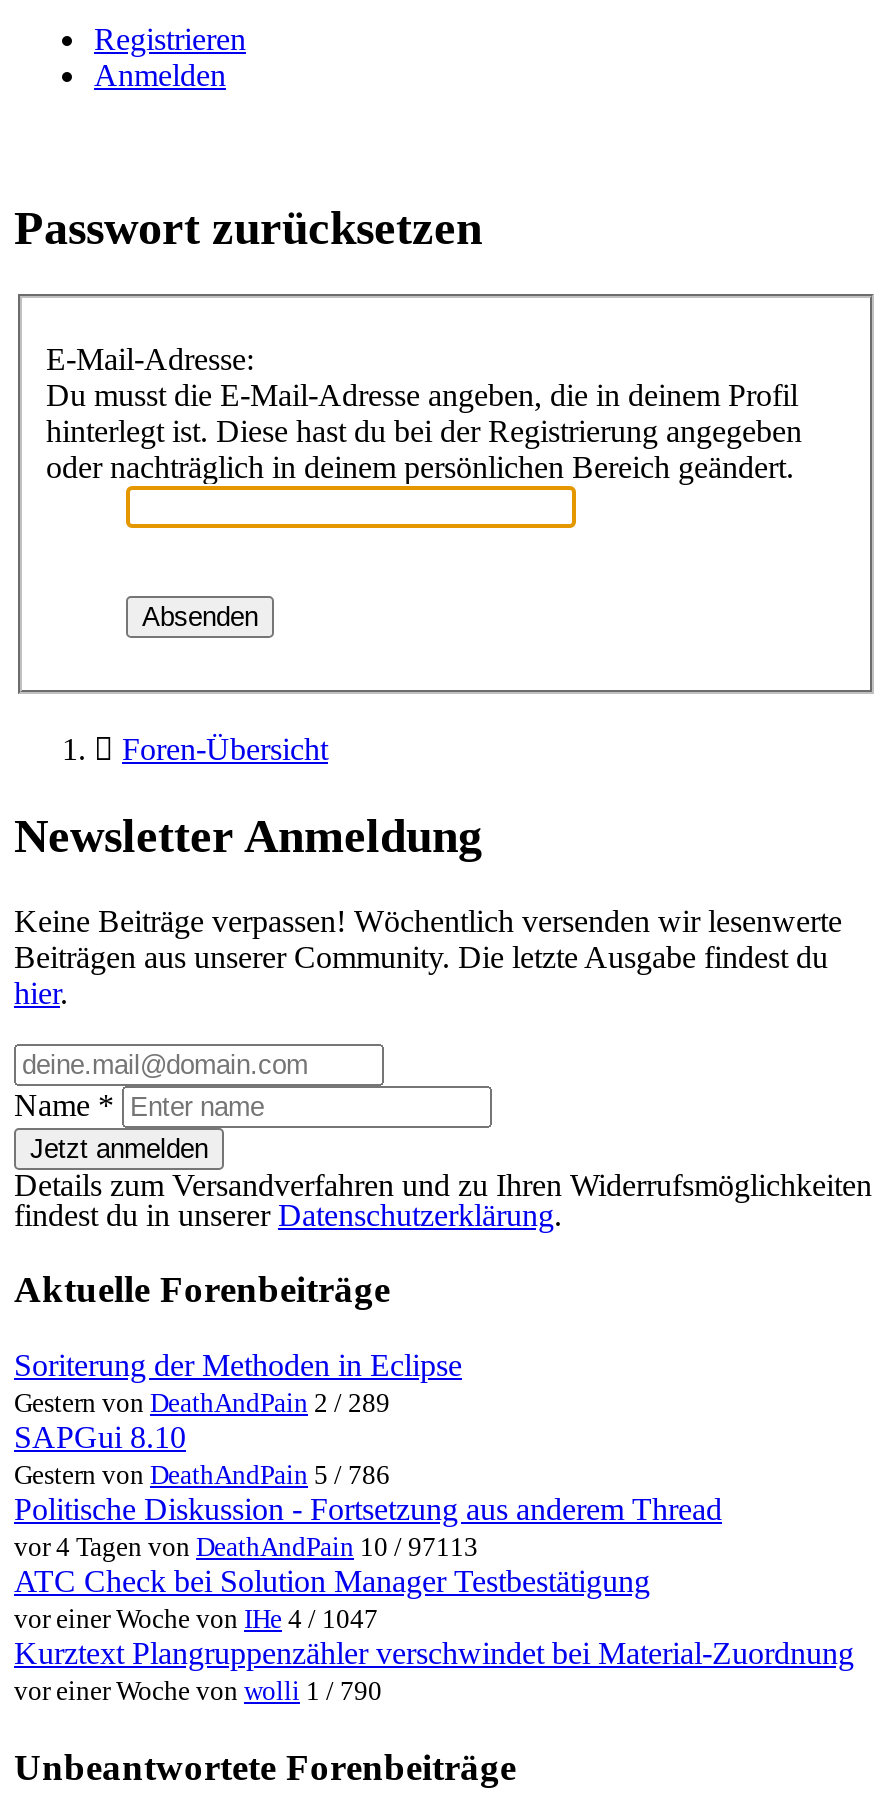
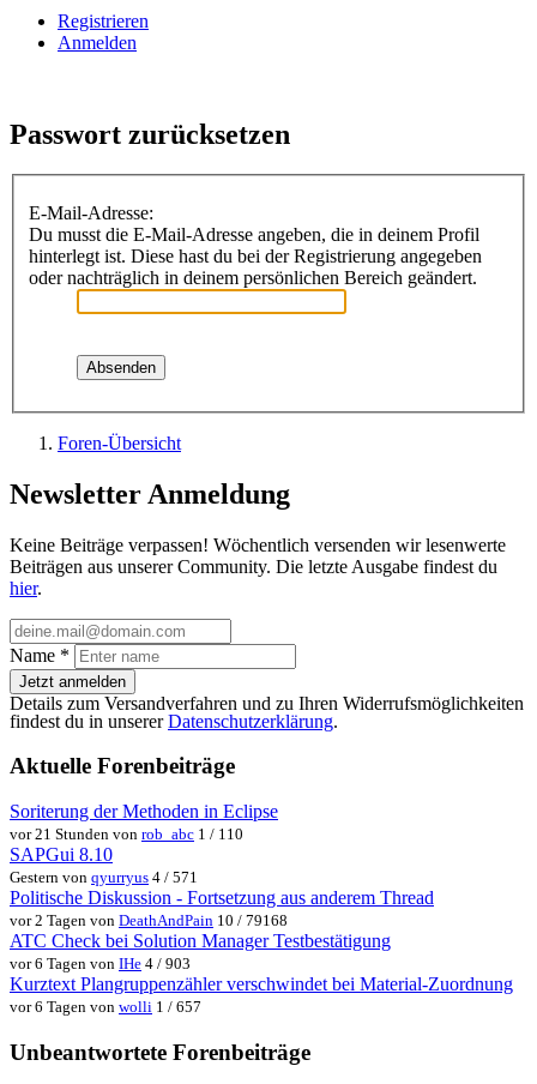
- Gestern von DeathAndPain 2 / 289
+ vor 21 Stunden von rob_abc 1 / 110

- Gestern von DeathAndPain 5 / 786
+ Gestern von qyurryus 4 / 571

- vor 4 Tagen von DeathAndPain 10 / 97113
+ vor 2 Tagen von DeathAndPain 10 / 79168

- vor einer Woche von IHe 4 / 1047
+ vor 6 Tagen von IHe 4 / 903

- vor einer Woche von wolli 1 / 790
+ vor 6 Tagen von wolli 1 / 657
